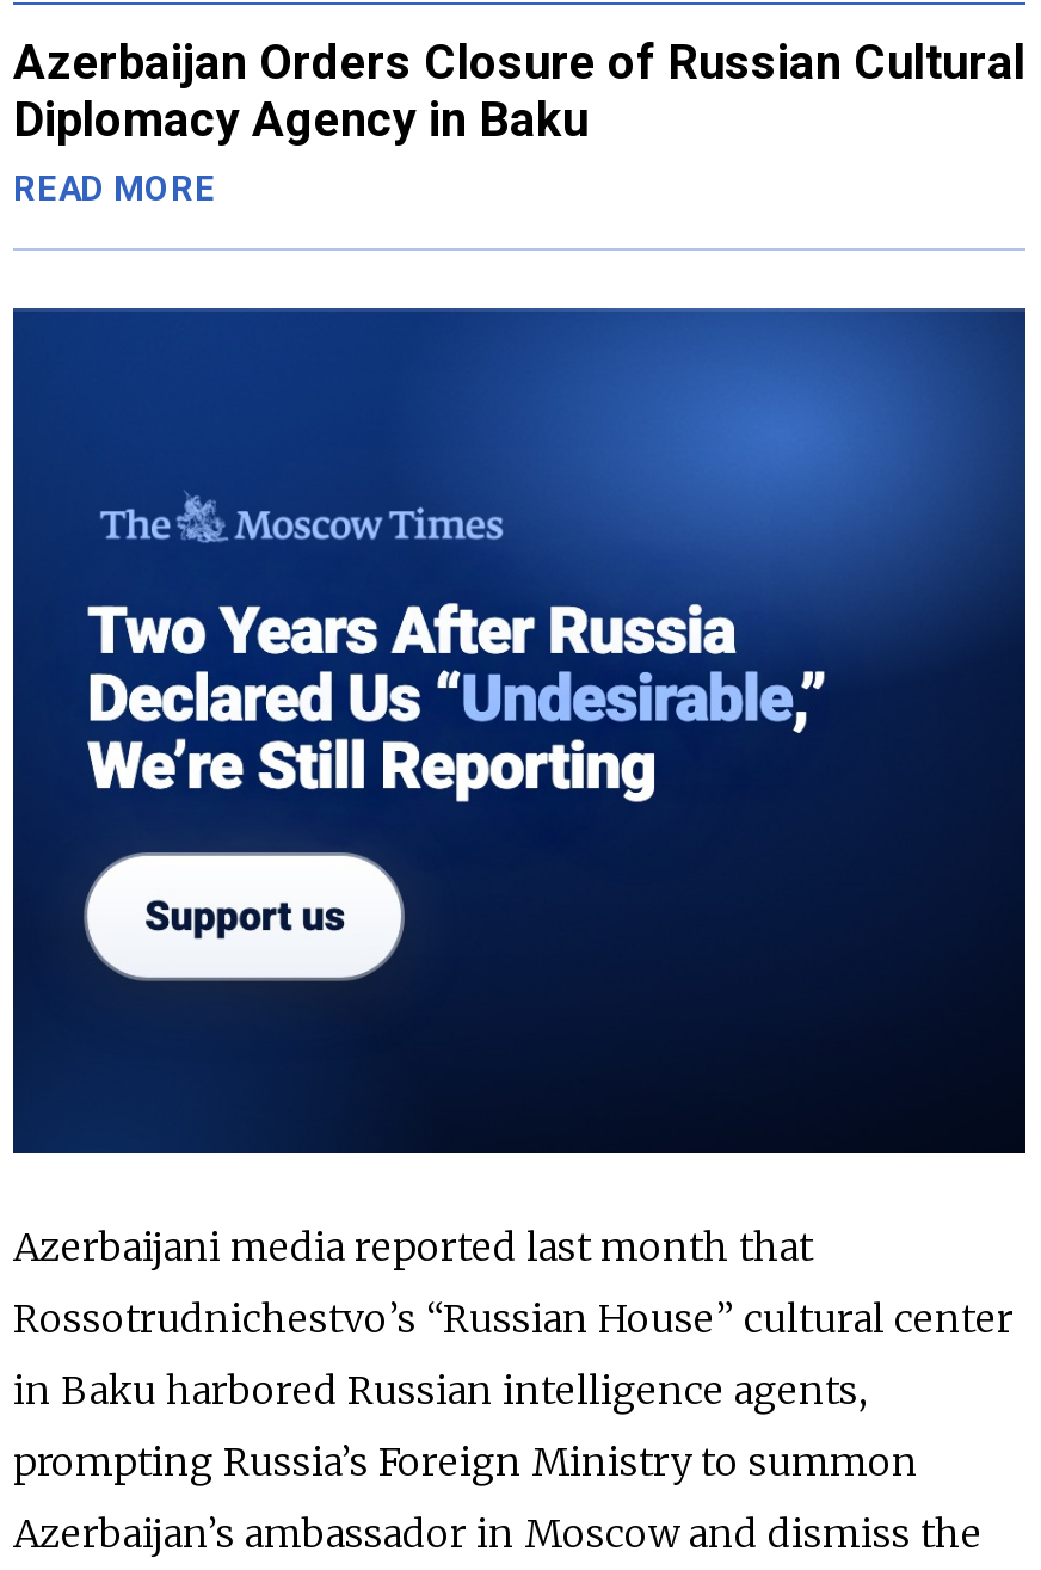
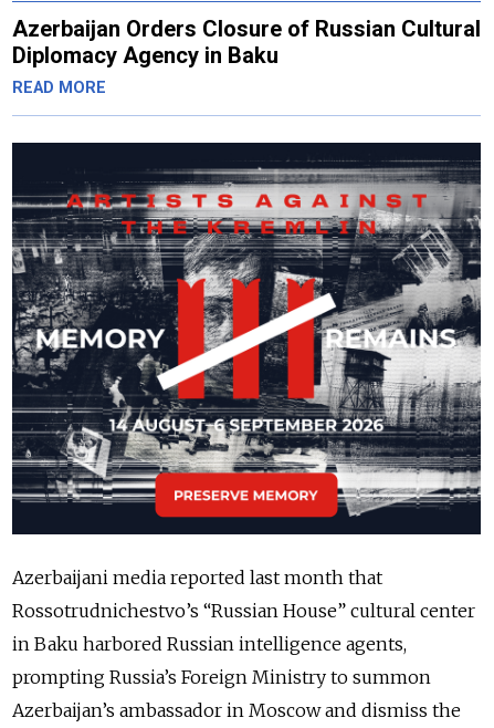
- [image]
+ [image]
